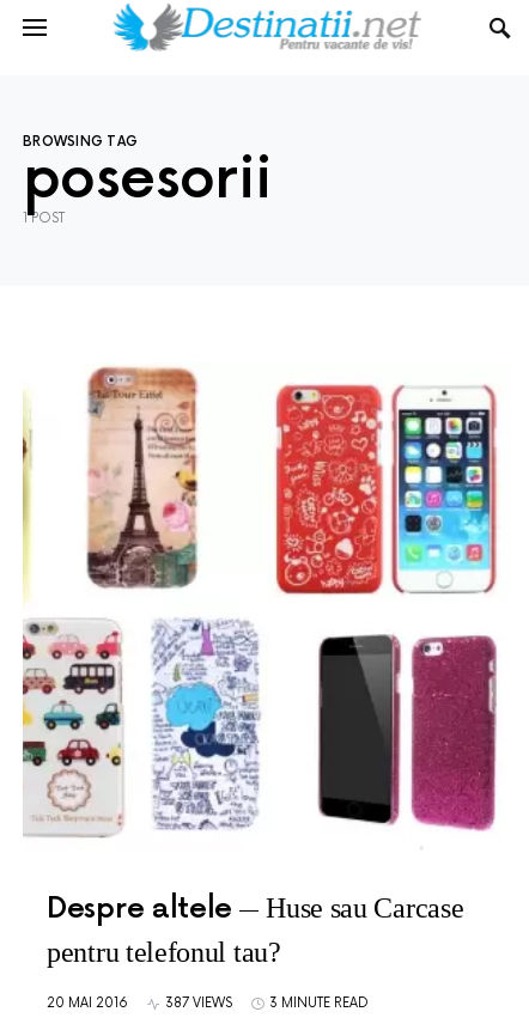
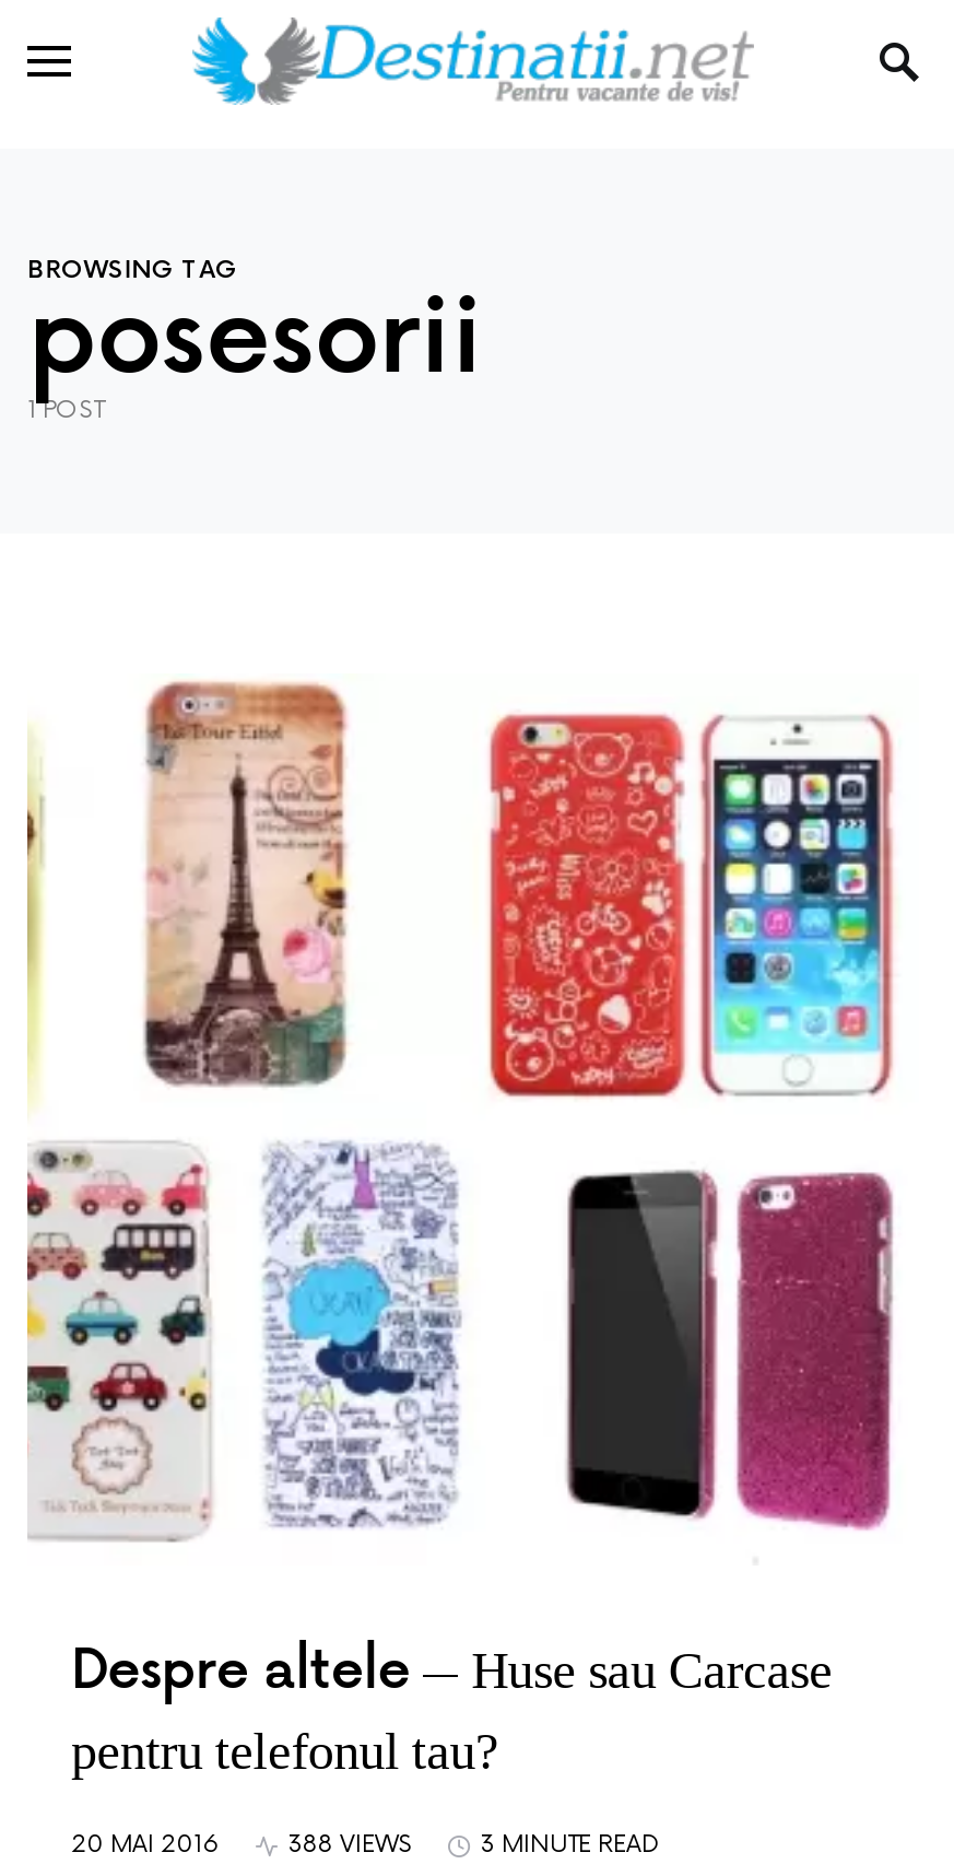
- 387 VIEWS
+ 388 VIEWS
